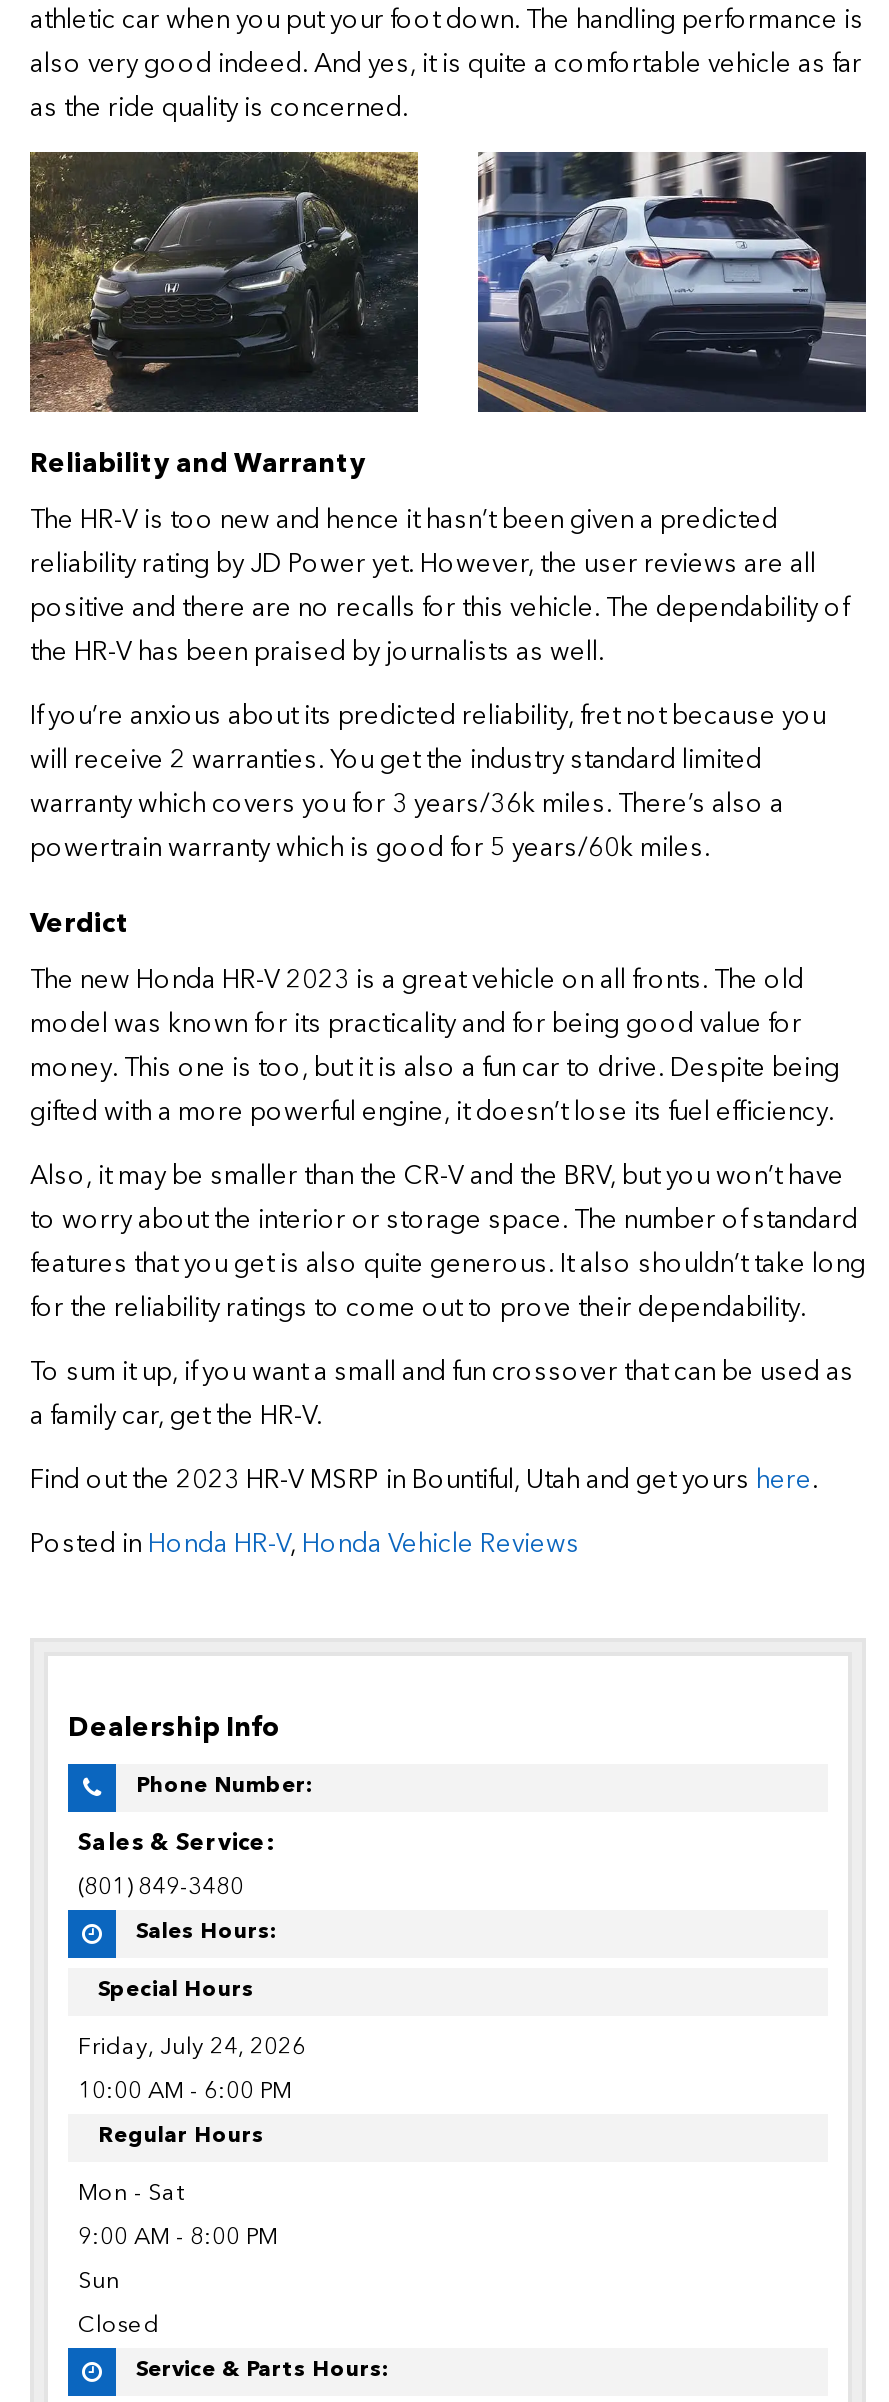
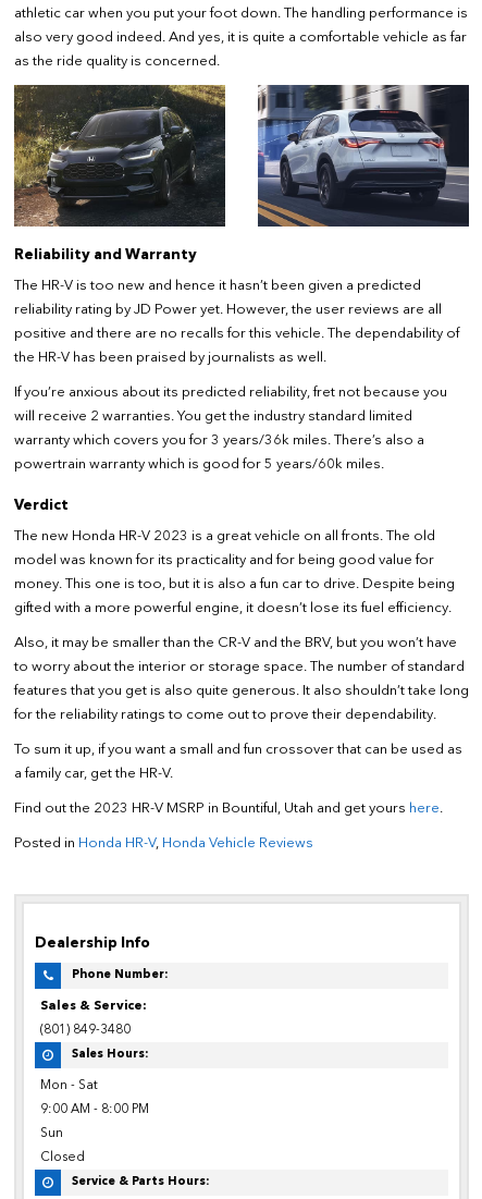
- Special Hours
- Friday, July 24, 2026
- 10:00 AM - 6:00 PM
- Regular Hours
